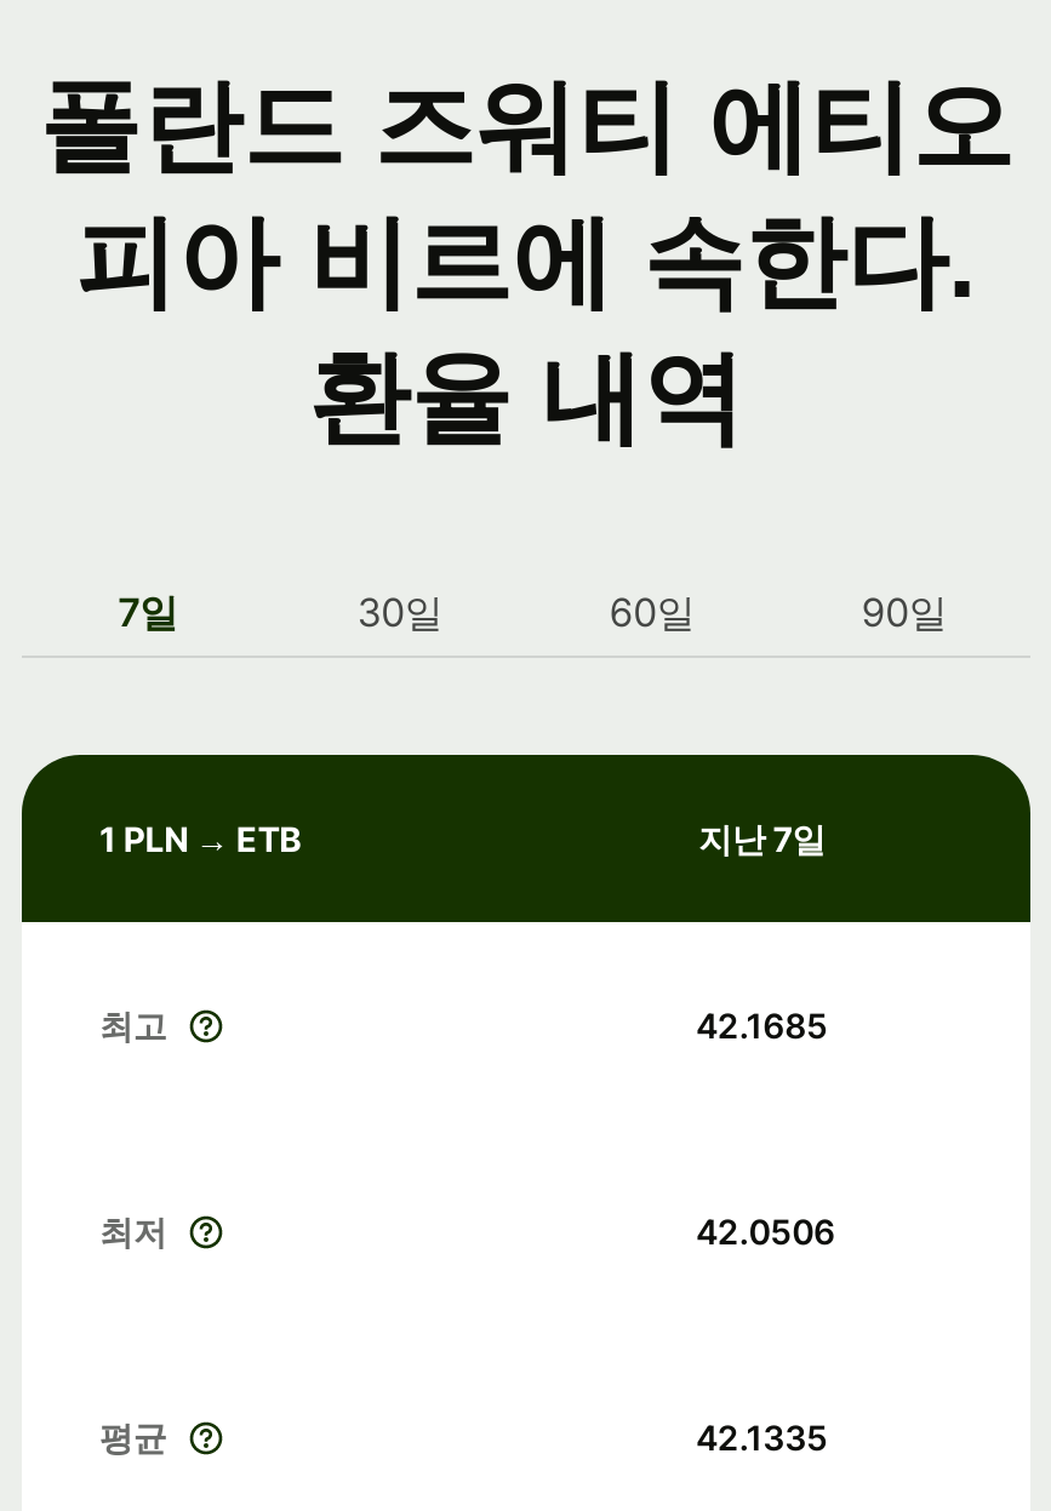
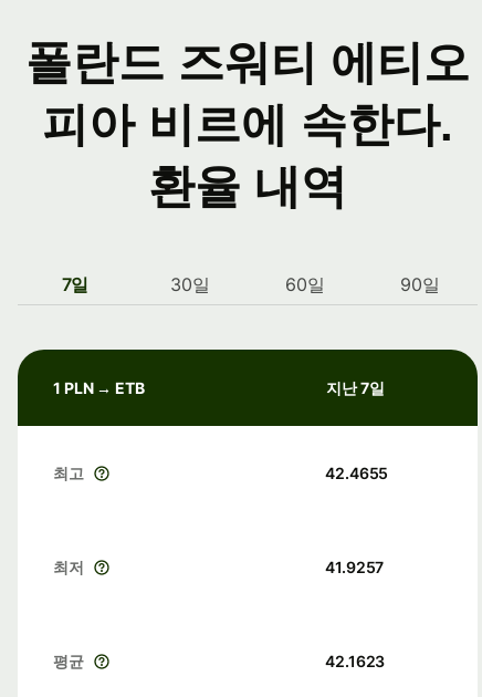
- 42.1685
+ 42.4655

- 42.0506
+ 41.9257

- 42.1335
+ 42.1623
